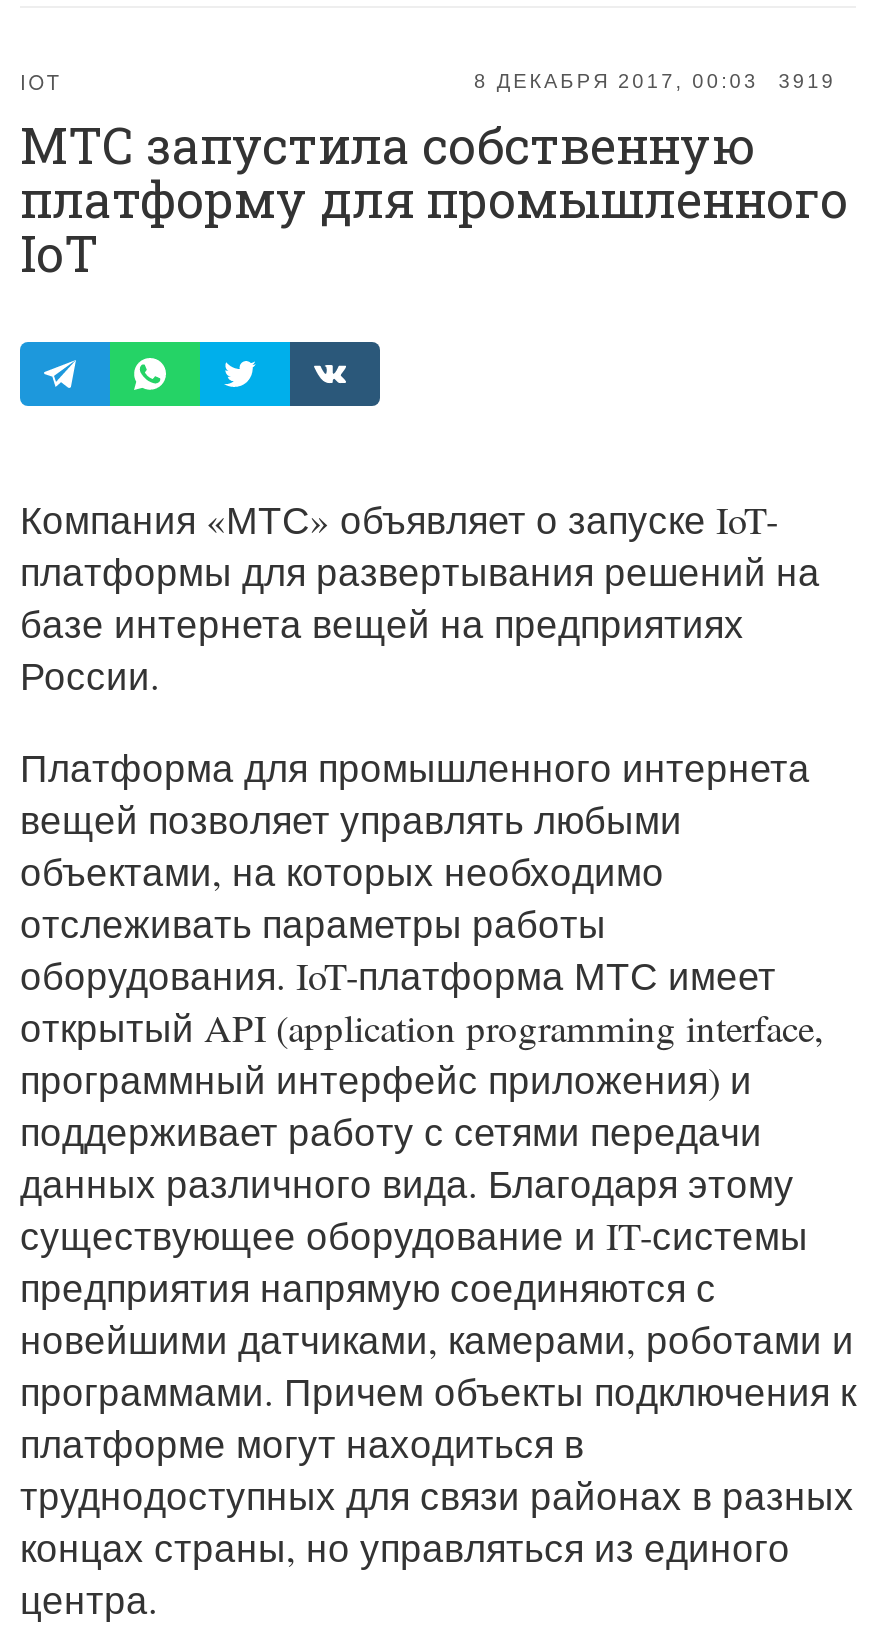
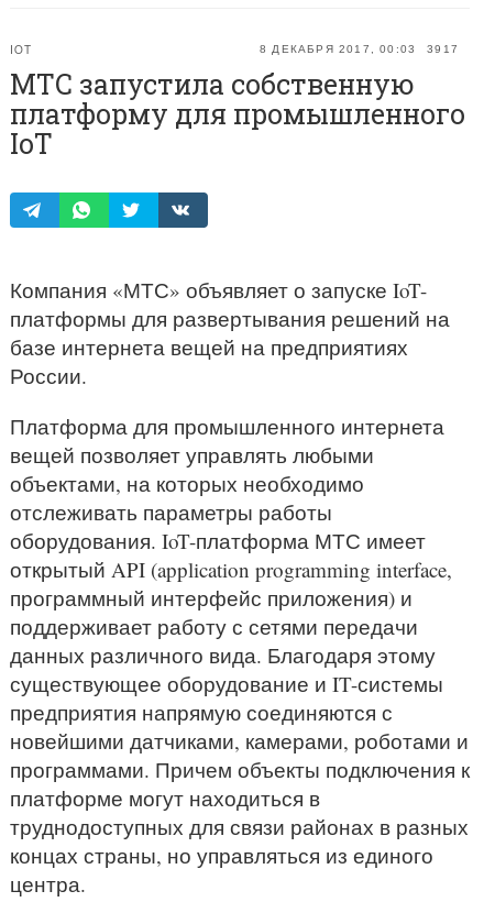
- 8 ДЕКАБРЯ 2017, 00:03 3919
+ 8 ДЕКАБРЯ 2017, 00:03 3917
